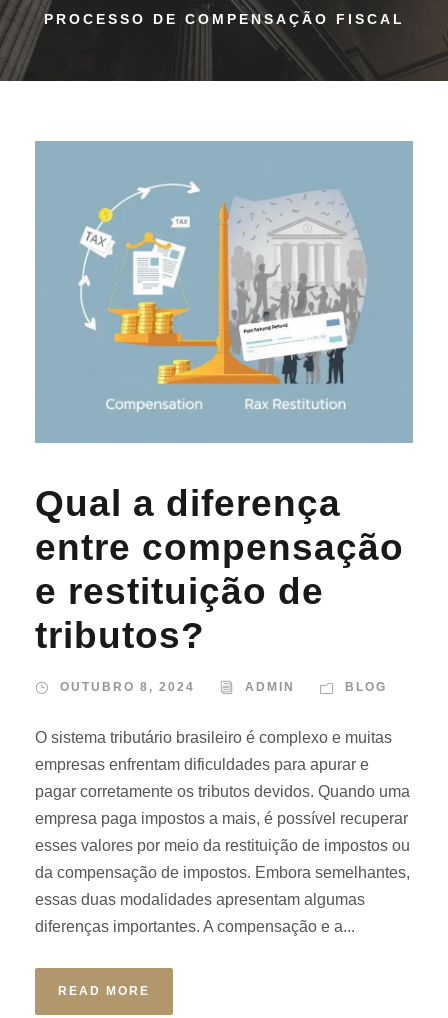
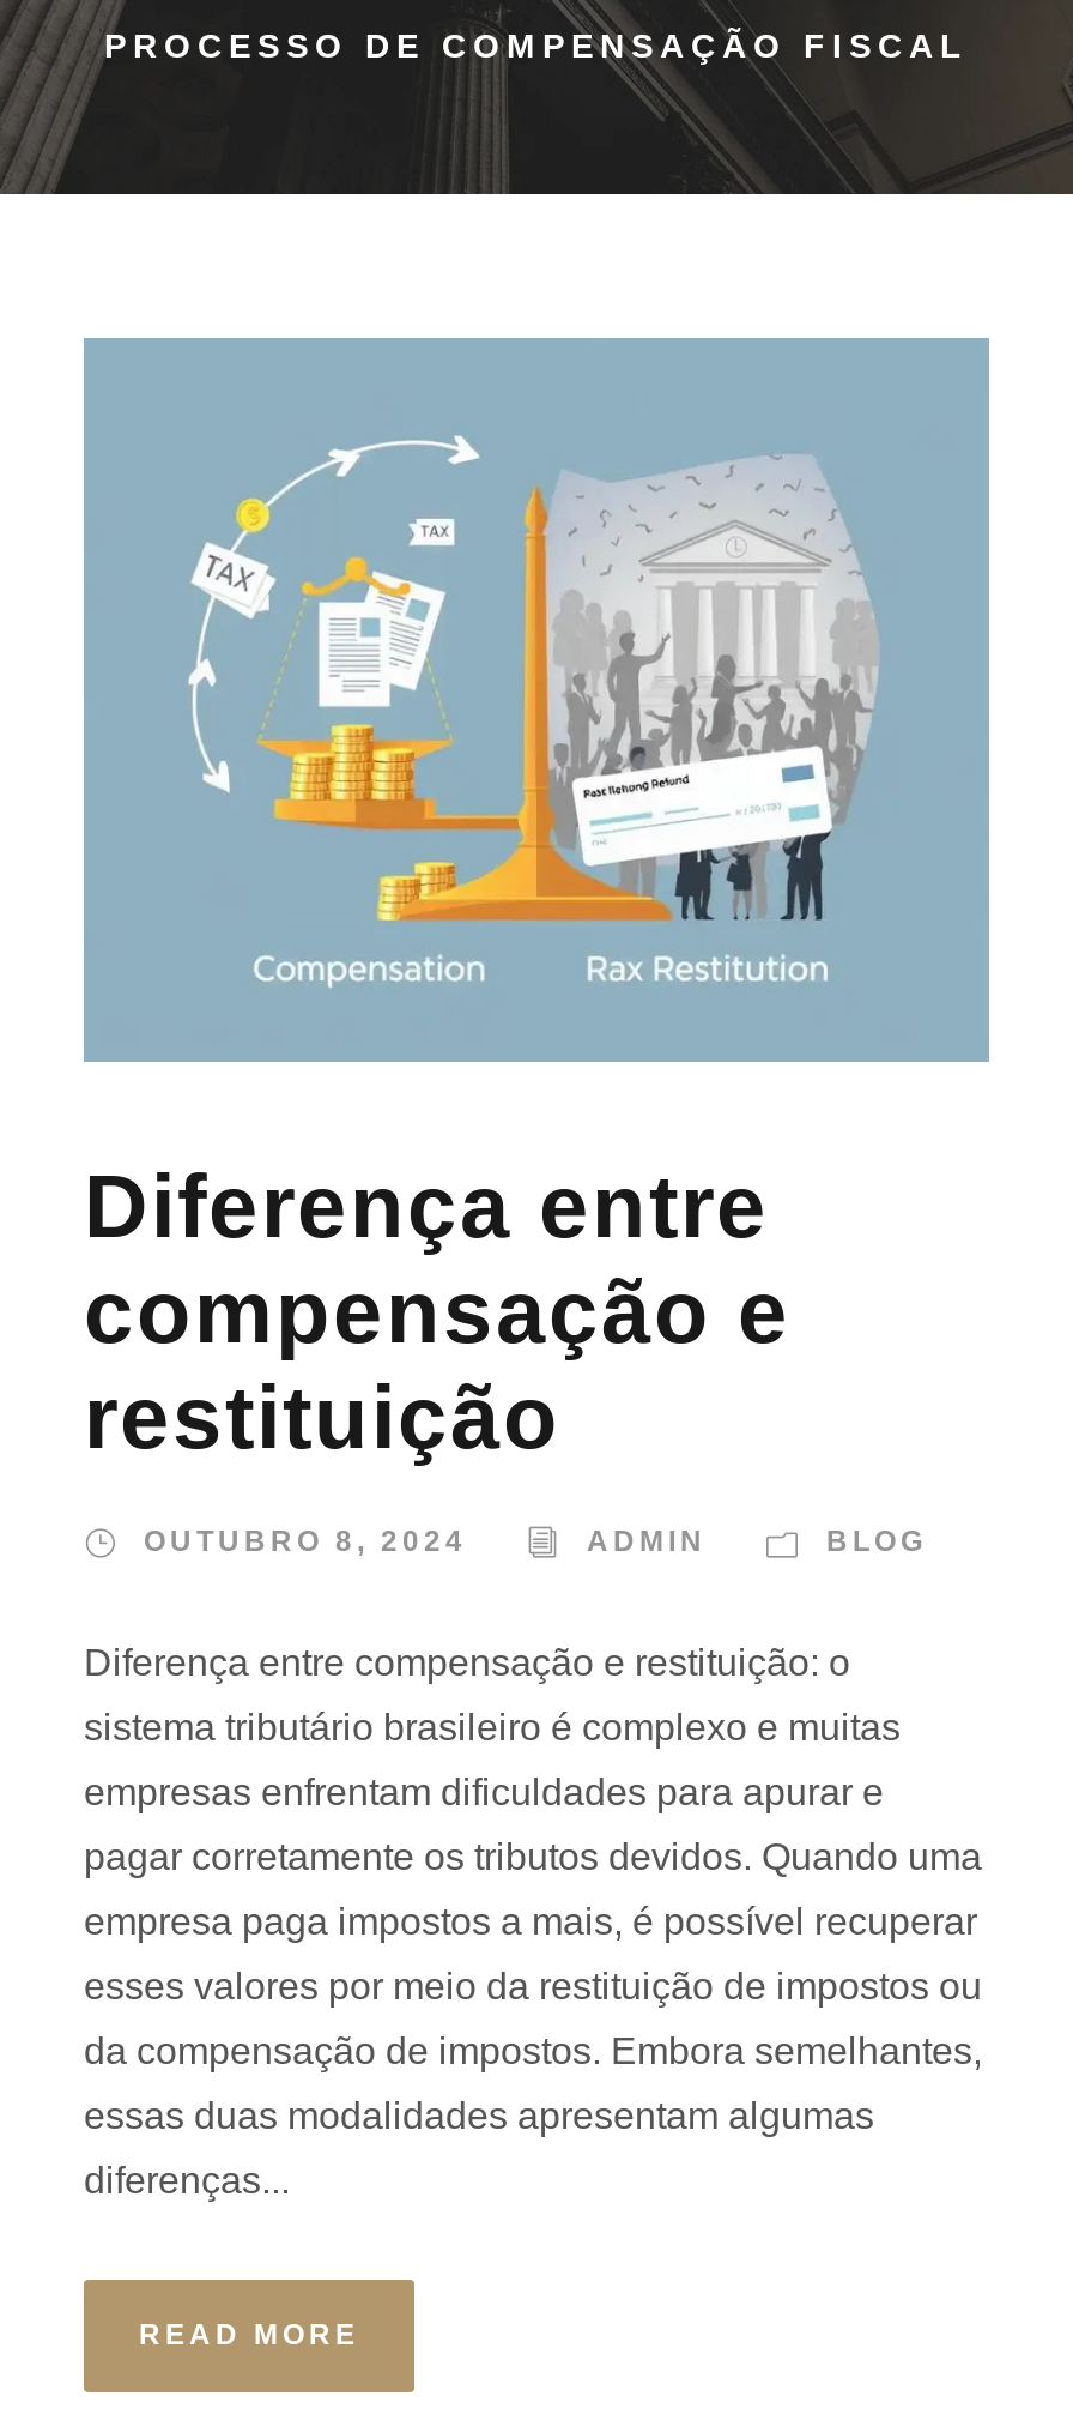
- Qual a diferença
- entre compensação
- e restituição de
- tributos?
+ Diferença entre
+ compensação e
+ restituição

moved up: OUTUBRO 8, 2024 | ADMIN | BLOG

- O sistema tributário brasileiro é complexo e muitas
+ Diferença entre compensação e restituição: o
+ sistema tributário brasileiro é complexo e muitas

- diferenças importantes. A compensação e a...
+ diferenças...
